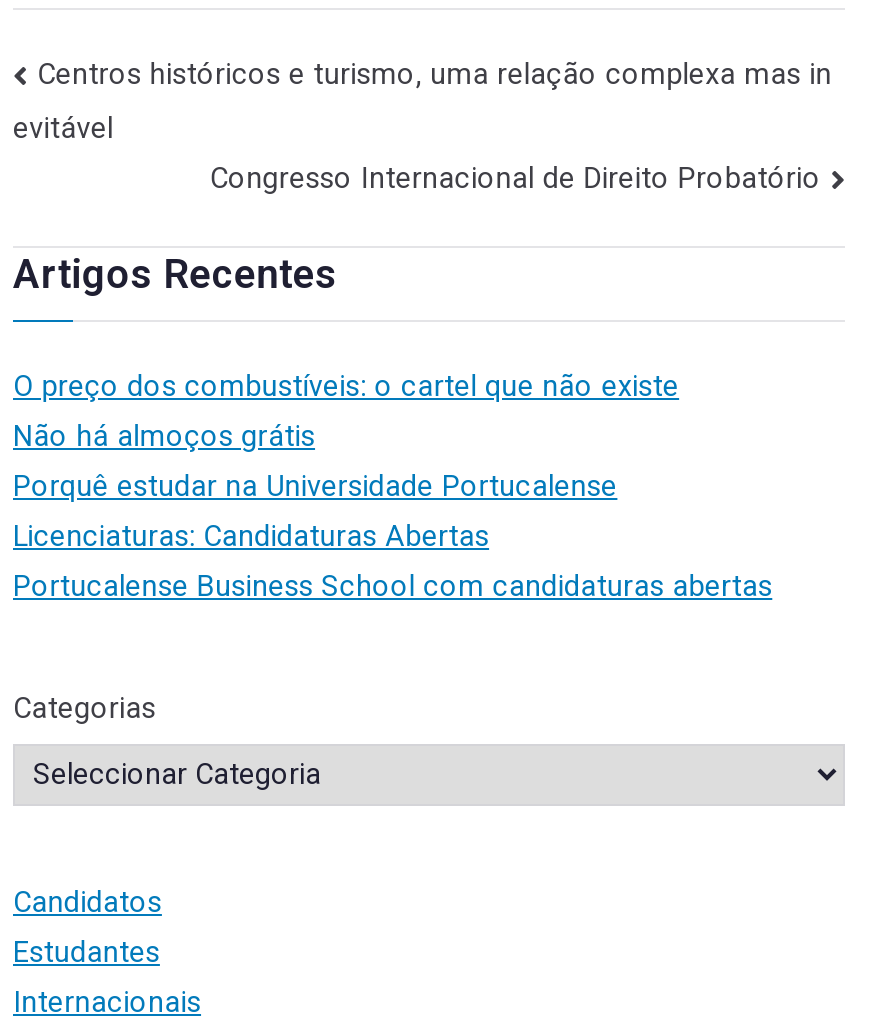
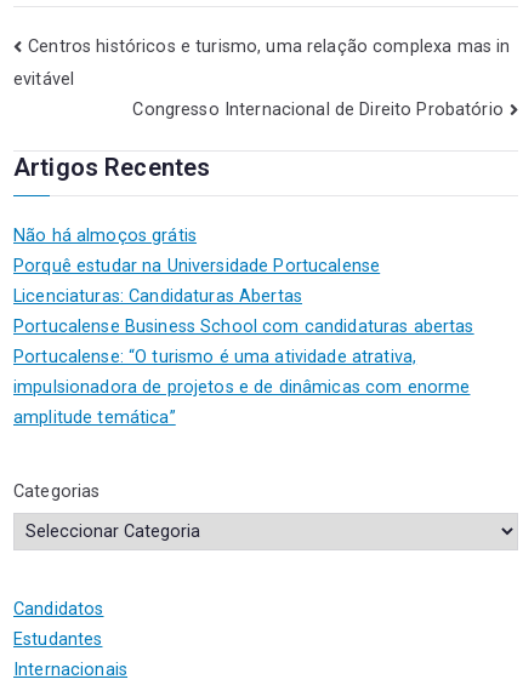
- O preço dos combustíveis: o cartel que não existe

moved up: Não há almoços grátis | Porquê estudar na Universidade Portucalense | Licenciaturas: Candidaturas Abertas | Portucalense Business School com candidaturas abertas

+ Portucalense: “O turismo é uma atividade atrativa,
+ impulsionadora de projetos e de dinâmicas com enorme
+ amplitude temática”
